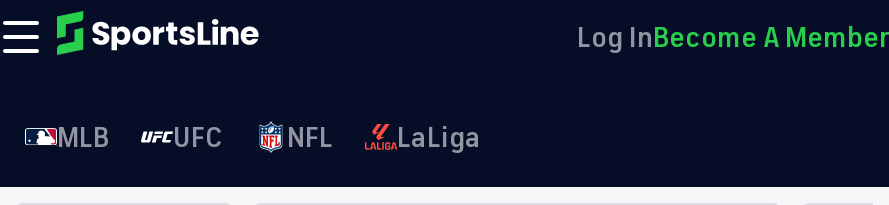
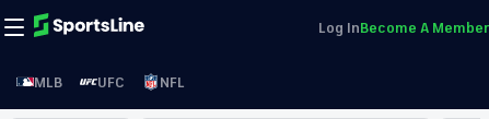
- LaLiga
